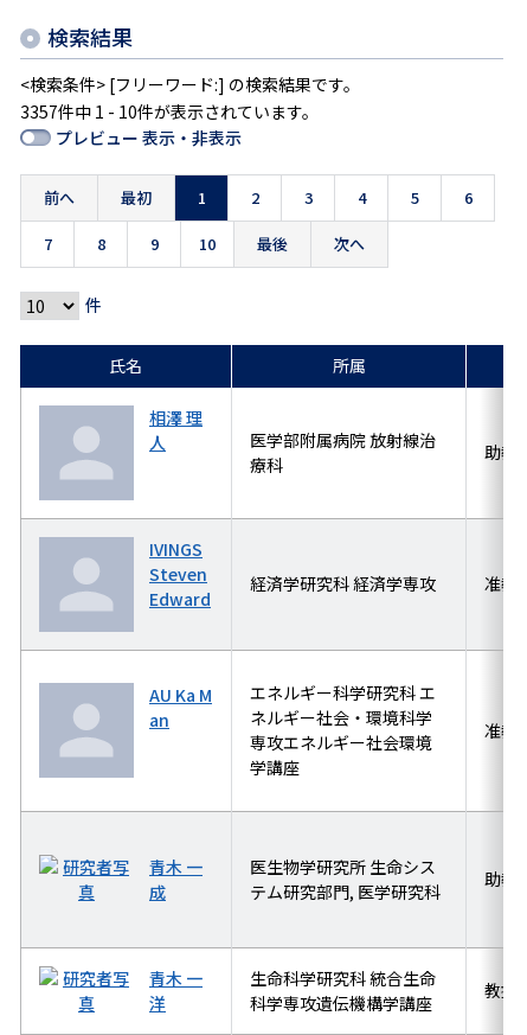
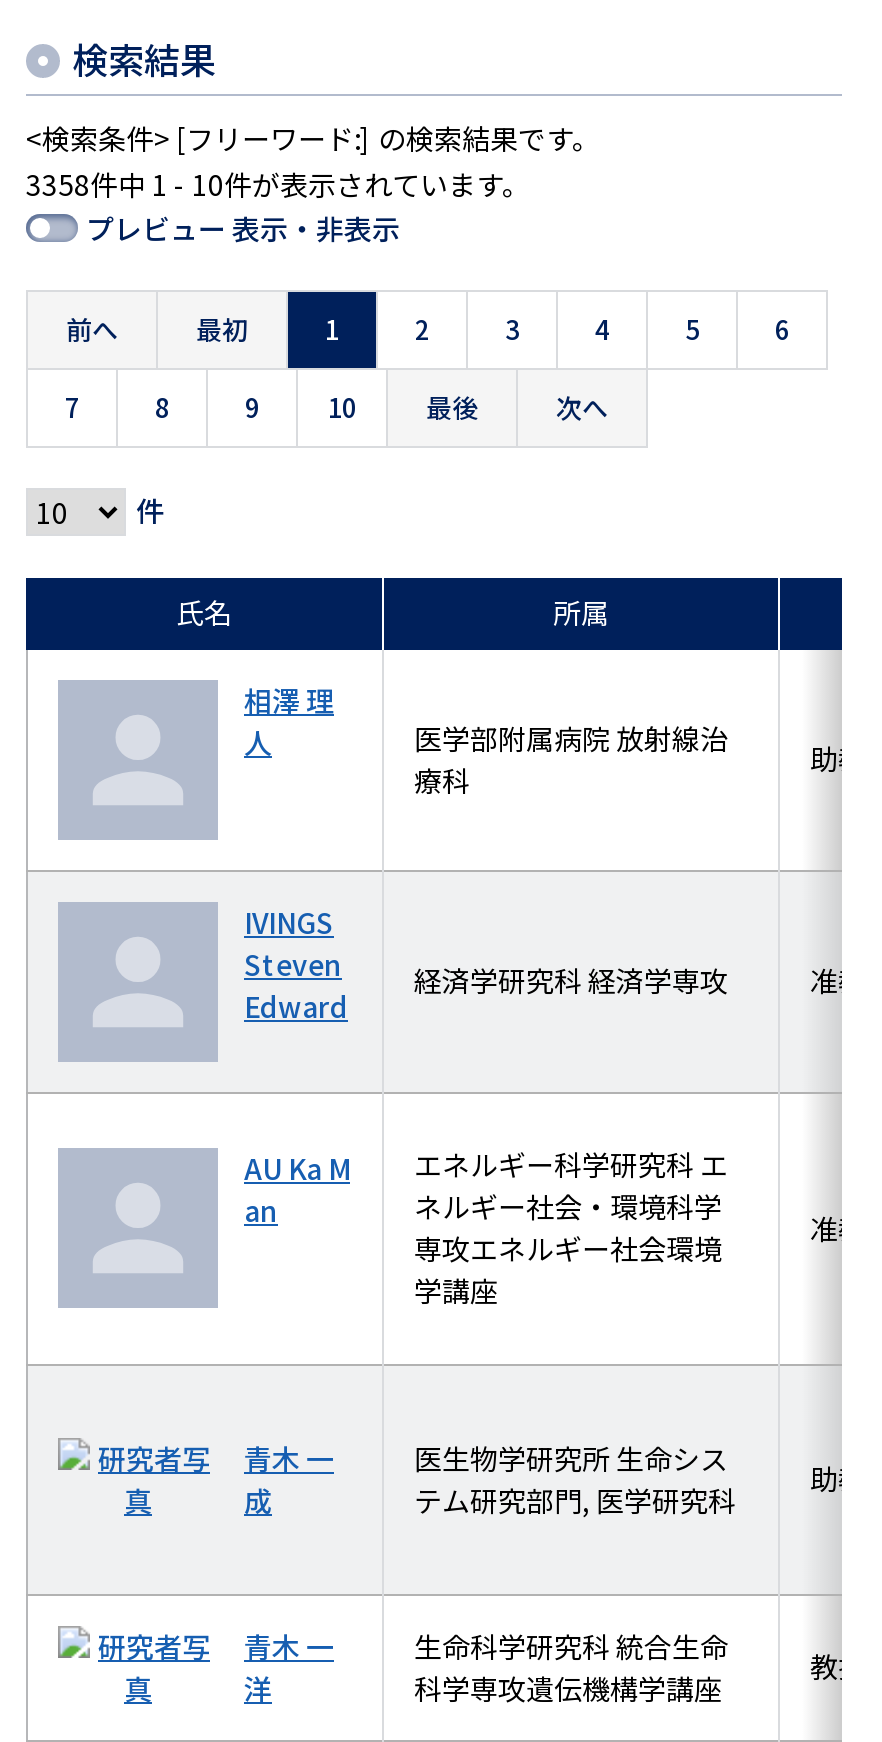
- 3357件中 1 - 10件が表示されています。
+ 3358件中 1 - 10件が表示されています。
